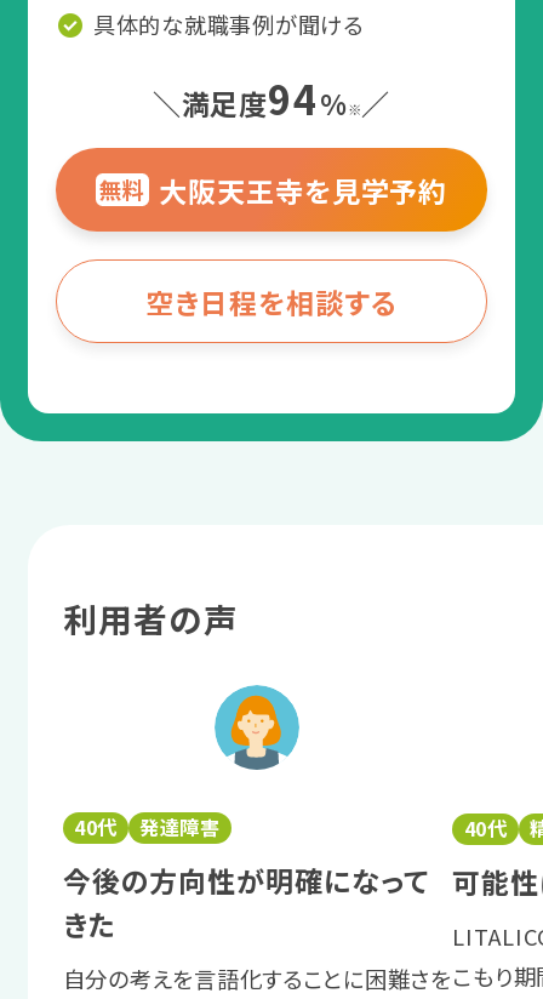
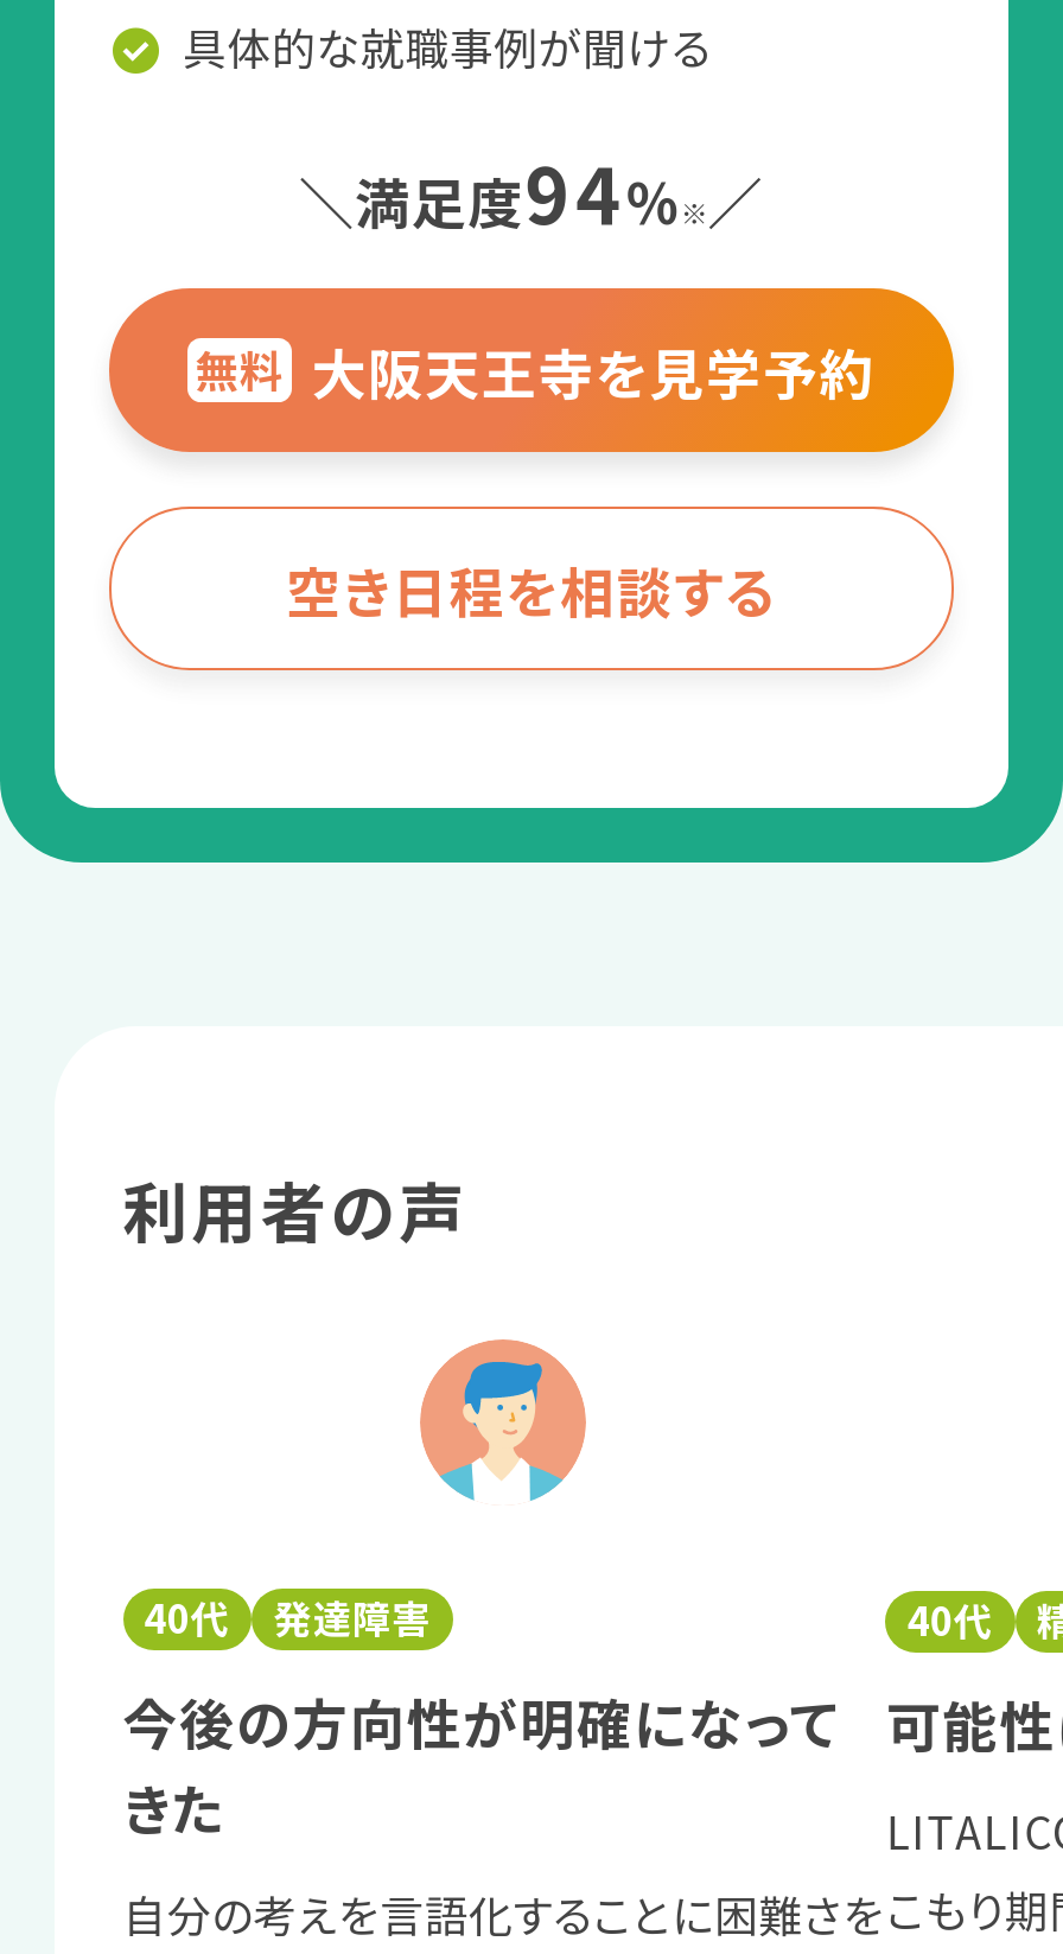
- [image]
+ [image]
